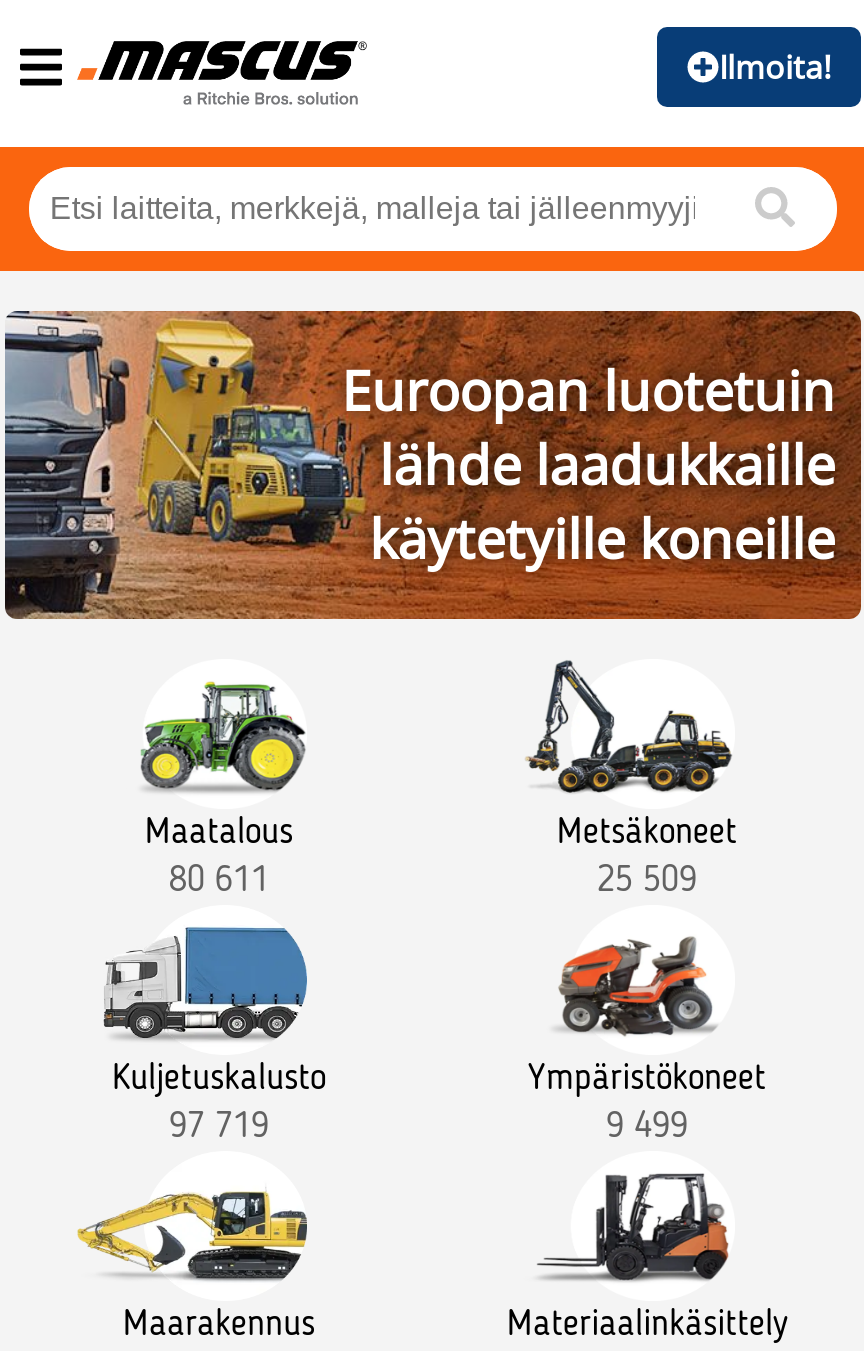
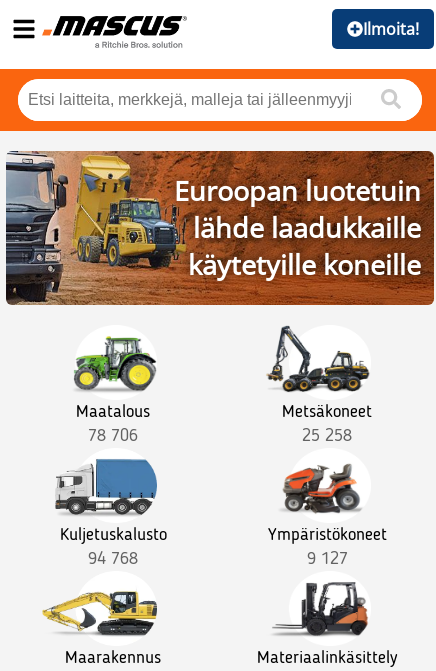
- 80 611
+ 78 706

- 25 509
+ 25 258

- 97 719
+ 94 768

- 9 499
+ 9 127
